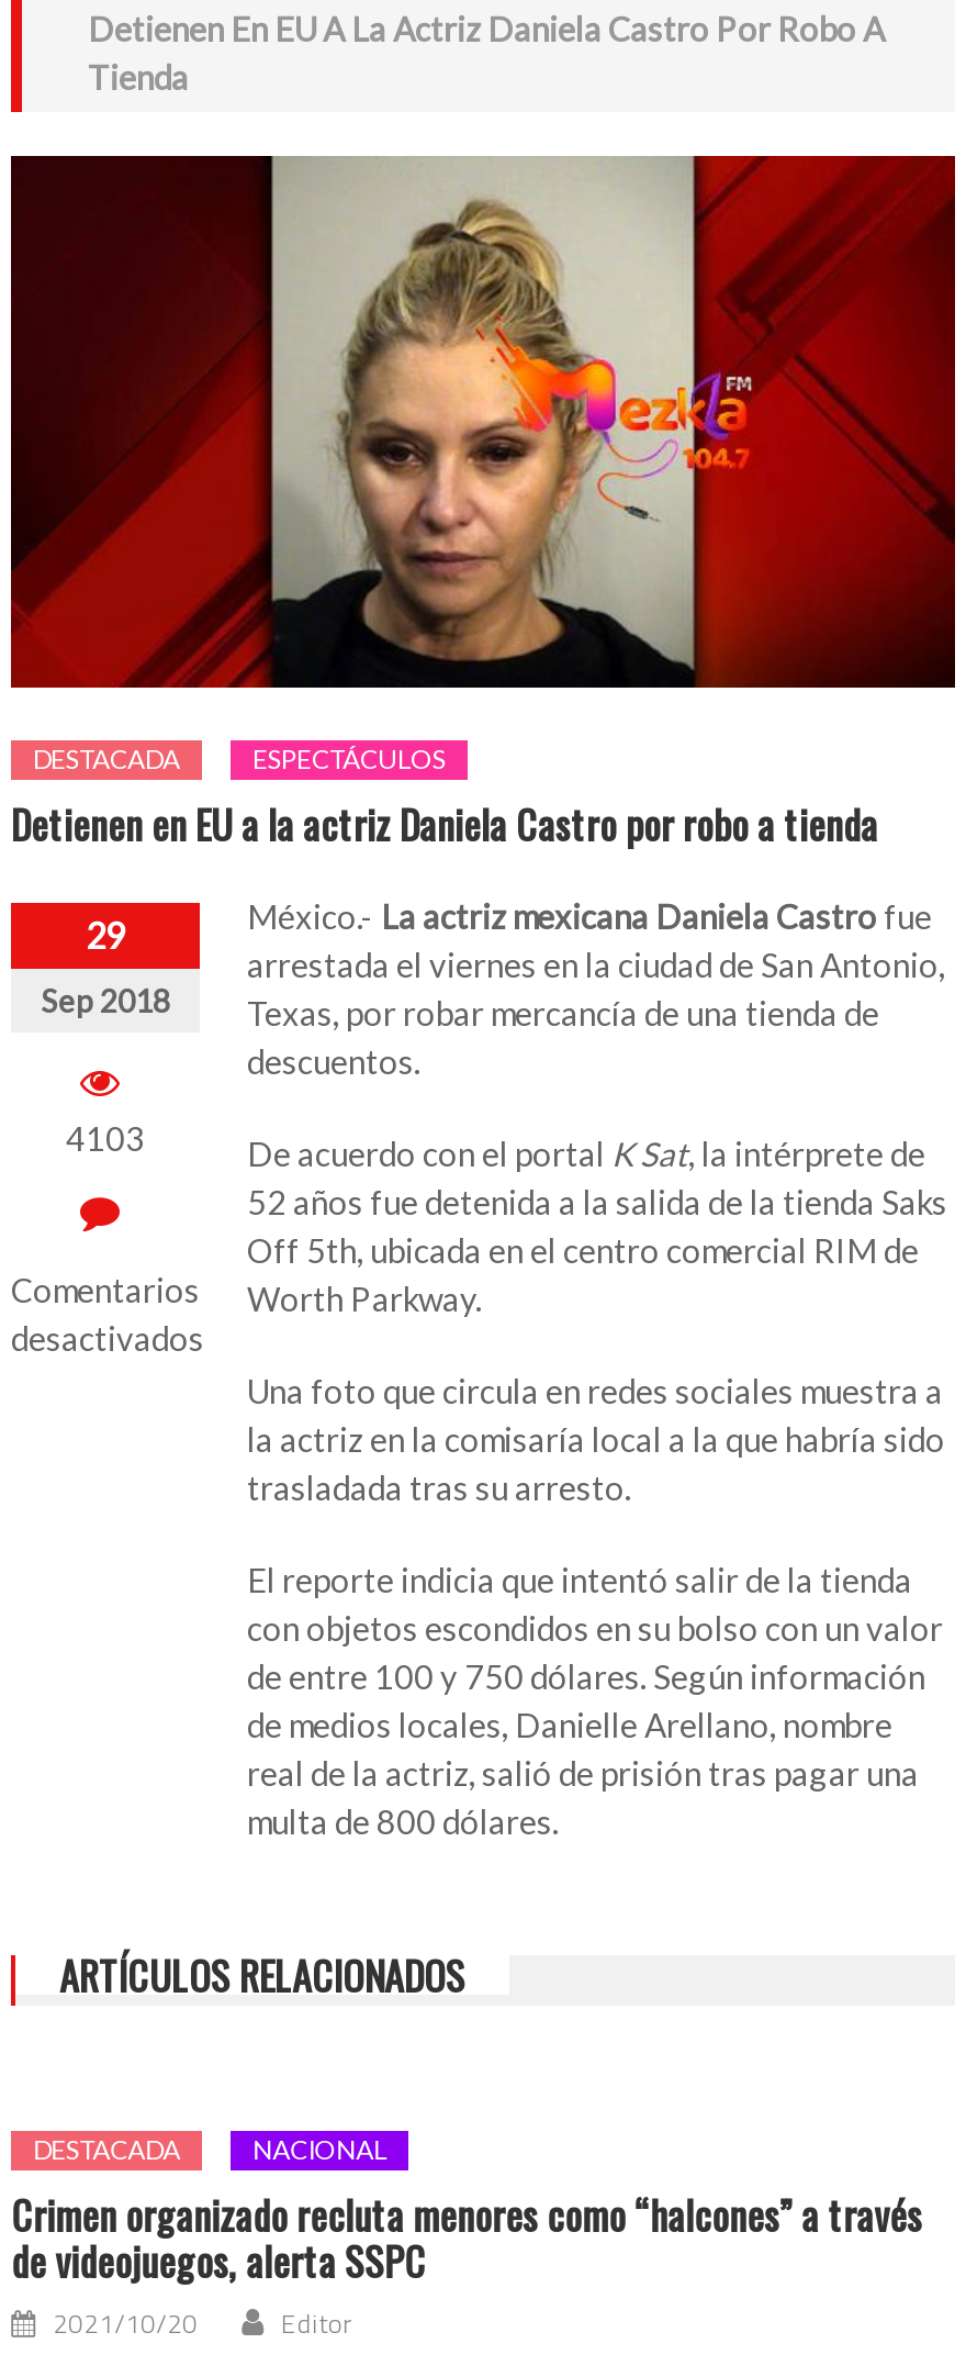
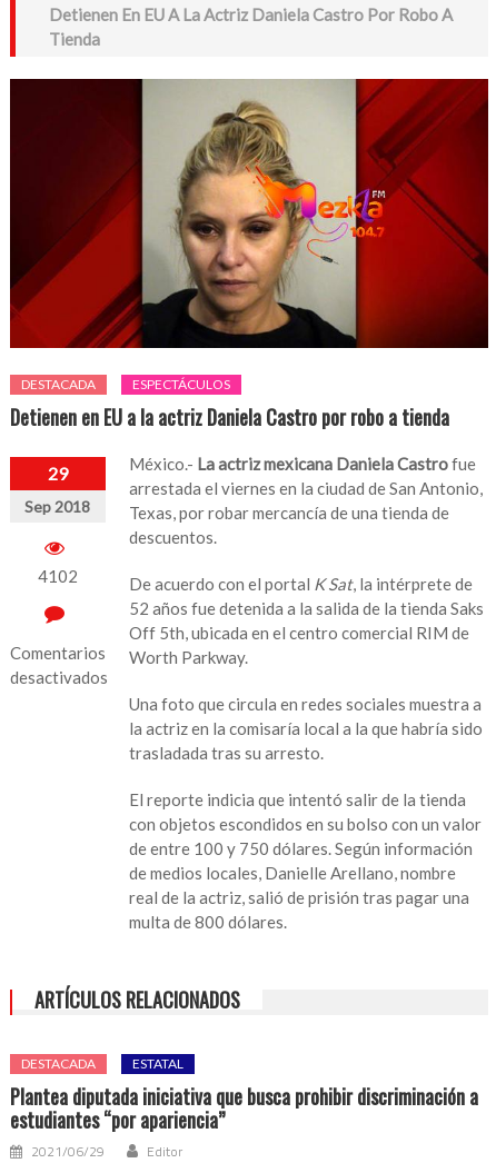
- 4103
+ 4102

- NACIONAL
- Crimen organizado recluta menores como “halcones” a través
- de videojuegos, alerta SSPC
- 2021/10/20
+ ESTATAL
+ Plantea diputada iniciativa que busca prohibir discriminación a
+ estudiantes “por apariencia”
+ 2021/06/29
